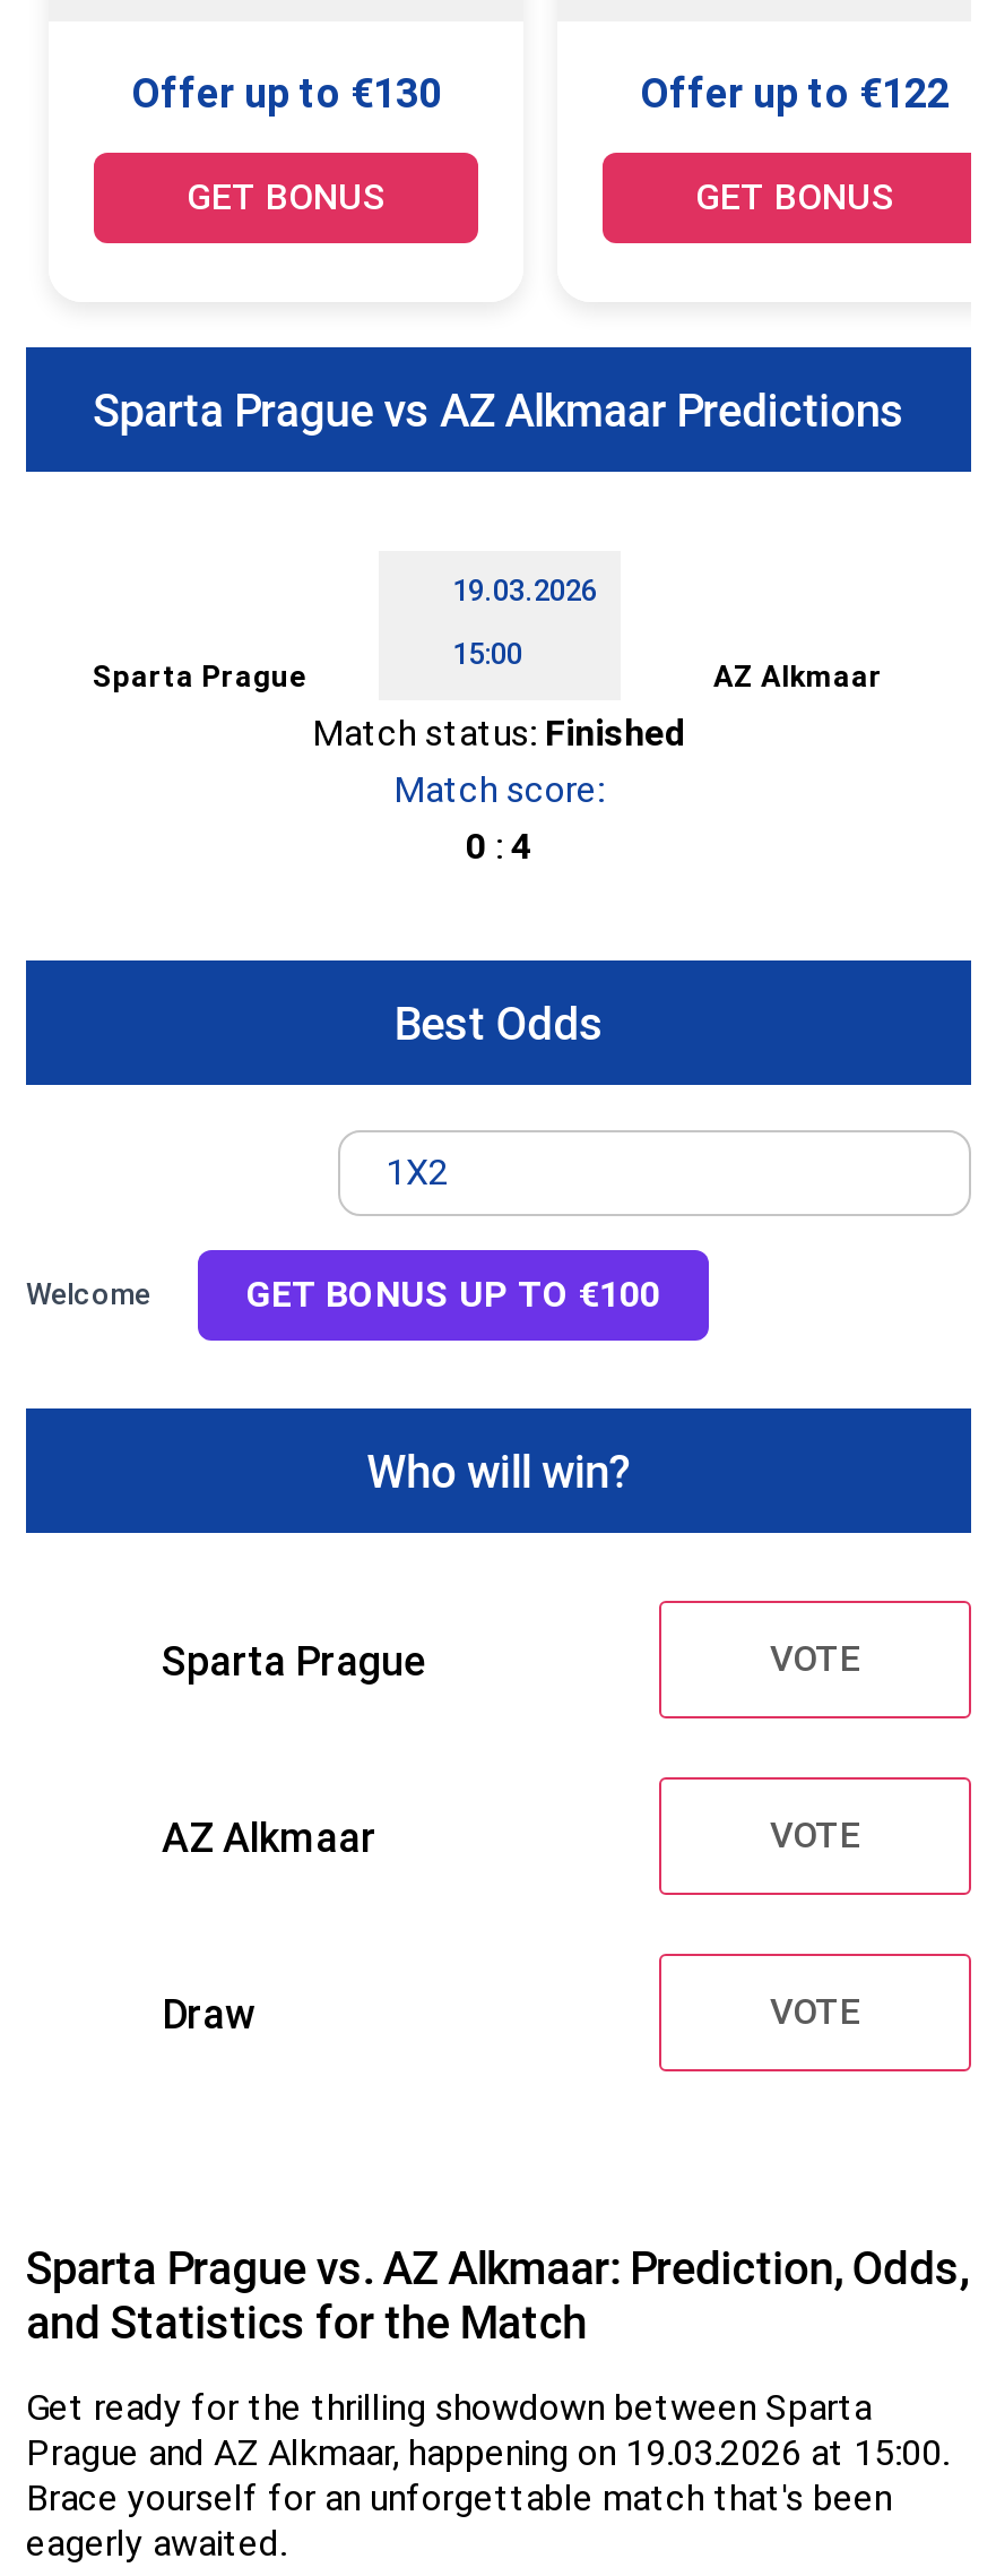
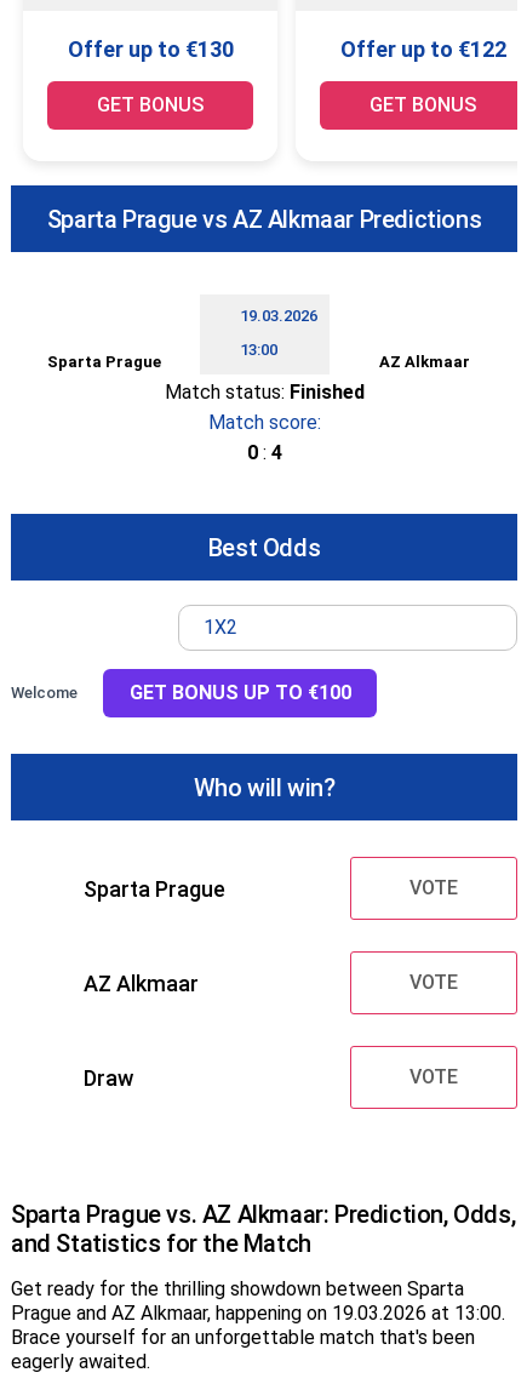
- 15:00
+ 13:00

- Prague and AZ Alkmaar, happening on 19.03.2026 at 15:00.
+ Prague and AZ Alkmaar, happening on 19.03.2026 at 13:00.
